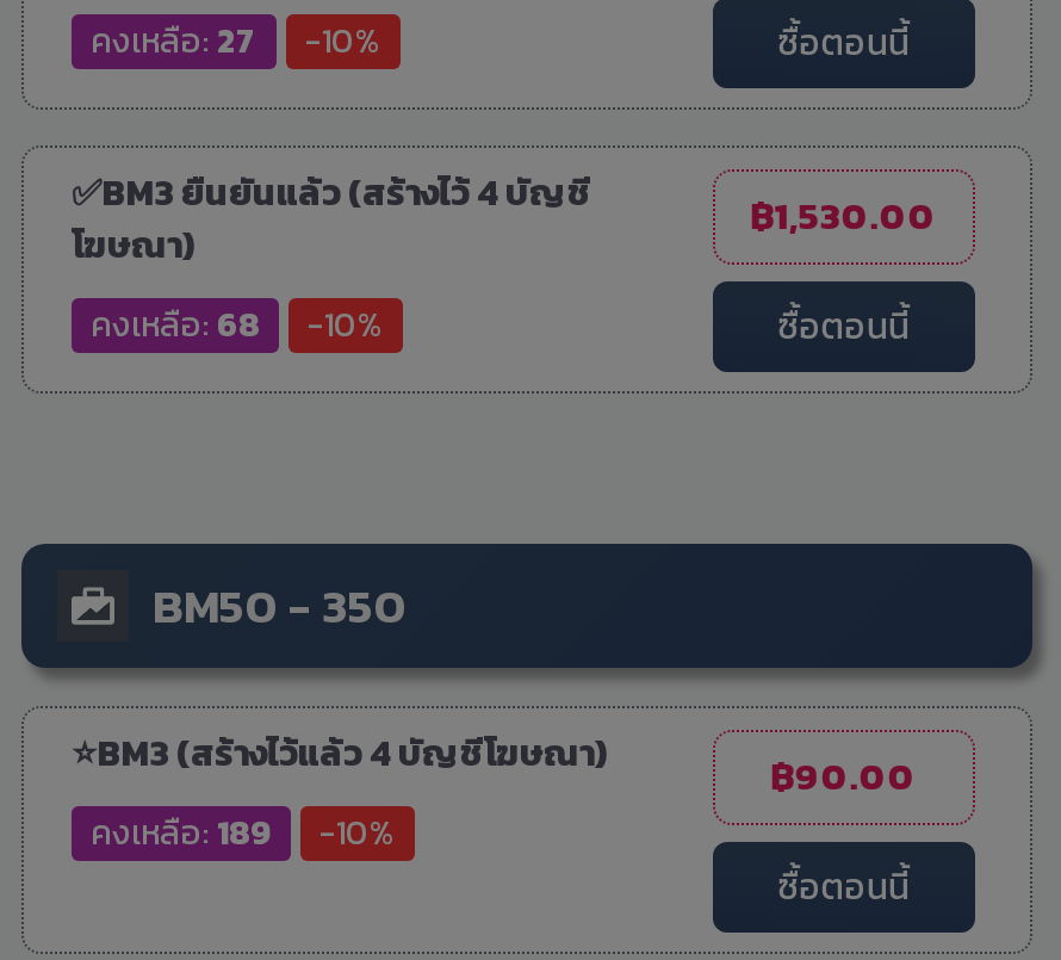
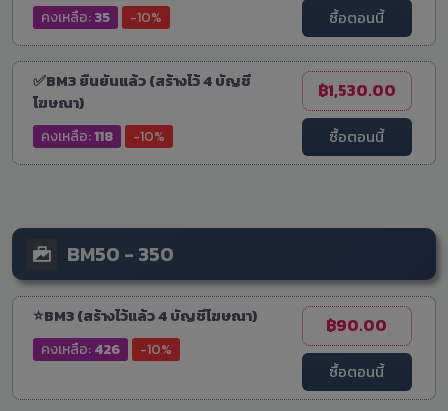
- คงเหลือ: 27
+ คงเหลือ: 35

- คงเหลือ: 68
+ คงเหลือ: 118

- คงเหลือ: 189
+ คงเหลือ: 426
